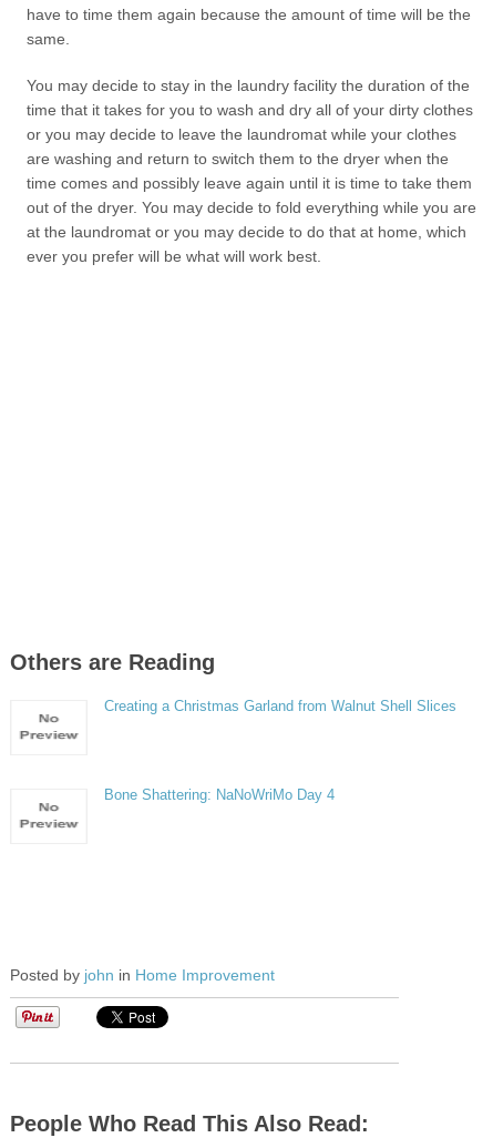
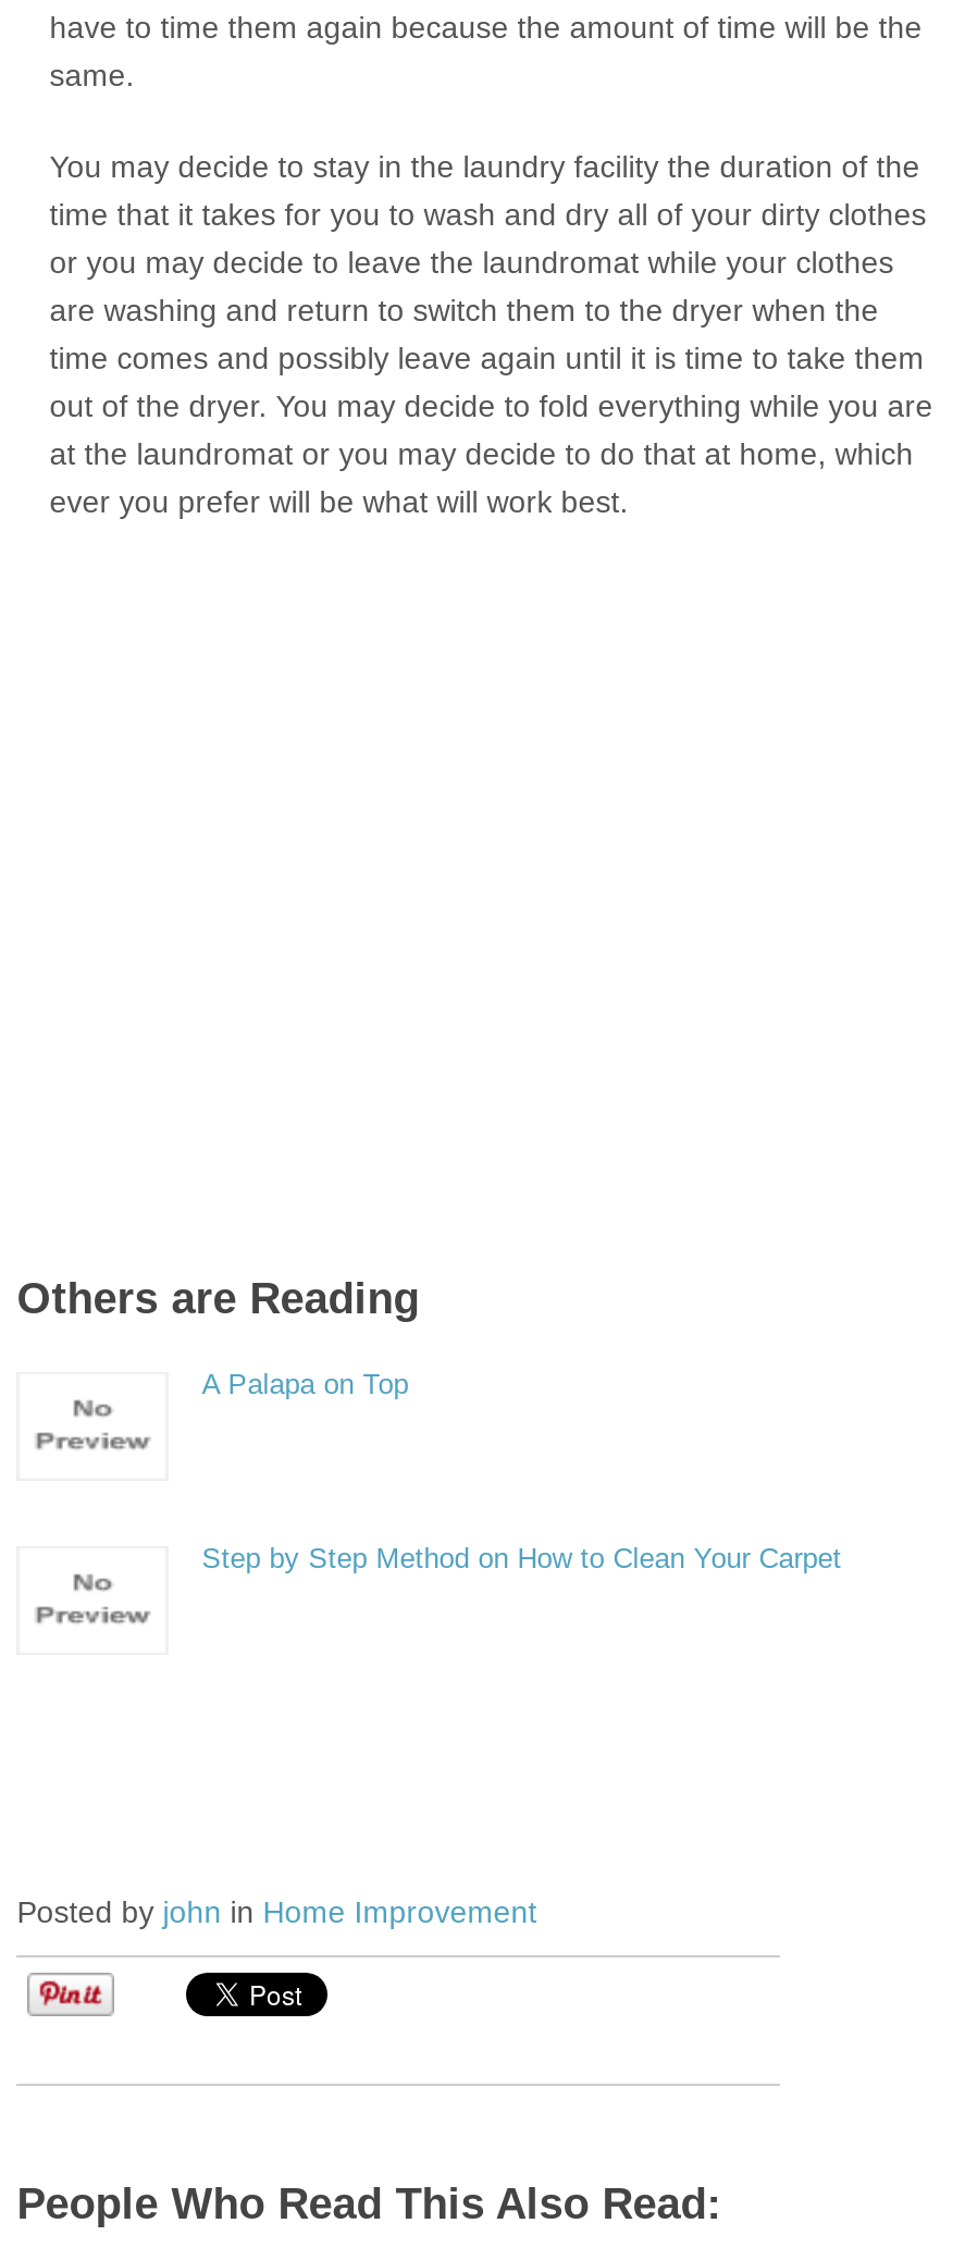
- Creating a Christmas Garland from Walnut Shell Slices
+ A Palapa on Top

- Bone Shattering: NaNoWriMo Day 4
+ Step by Step Method on How to Clean Your Carpet
